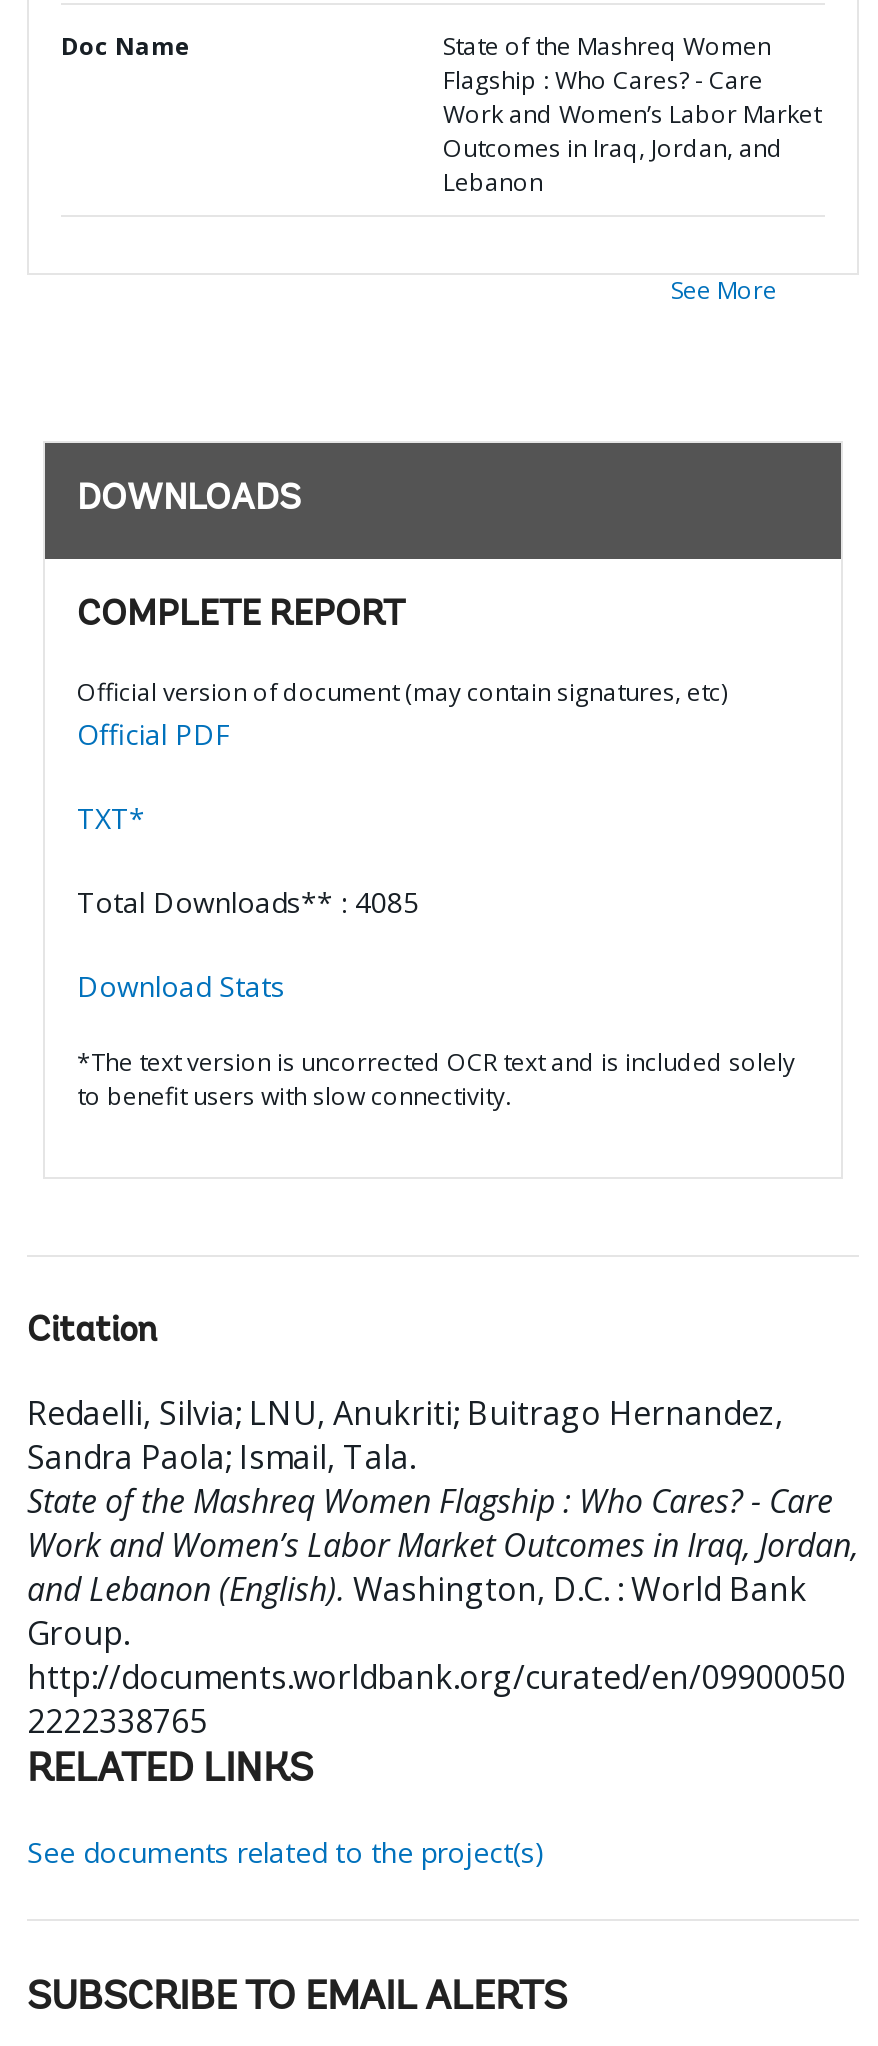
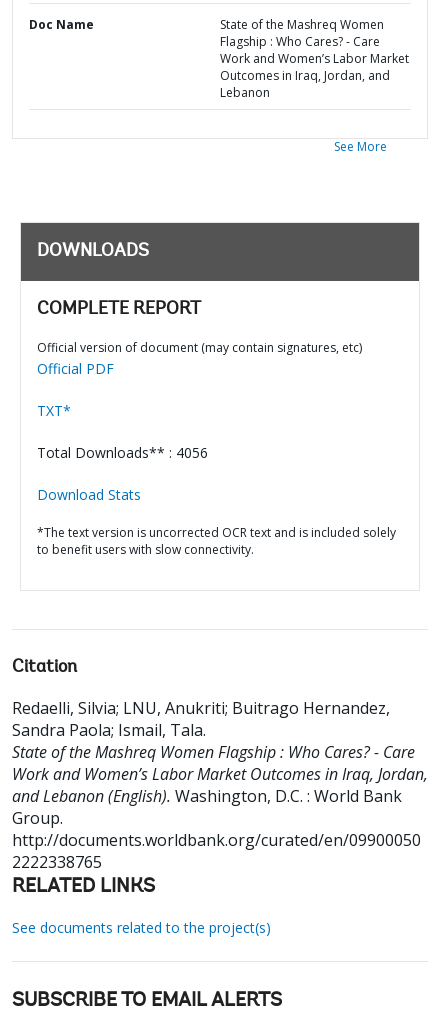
- Total Downloads** : 4085
+ Total Downloads** : 4056
